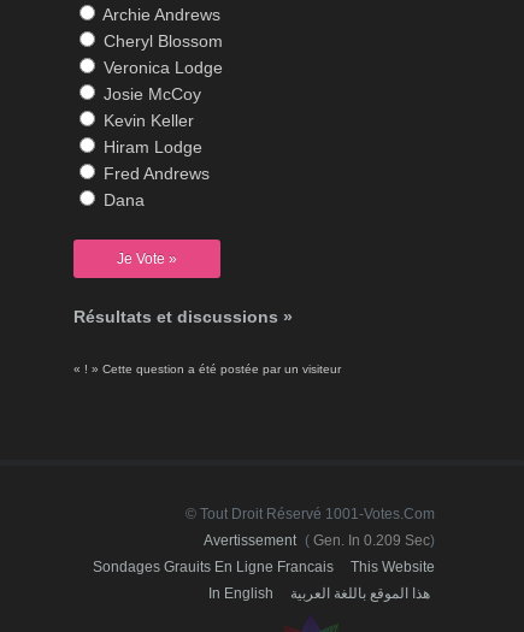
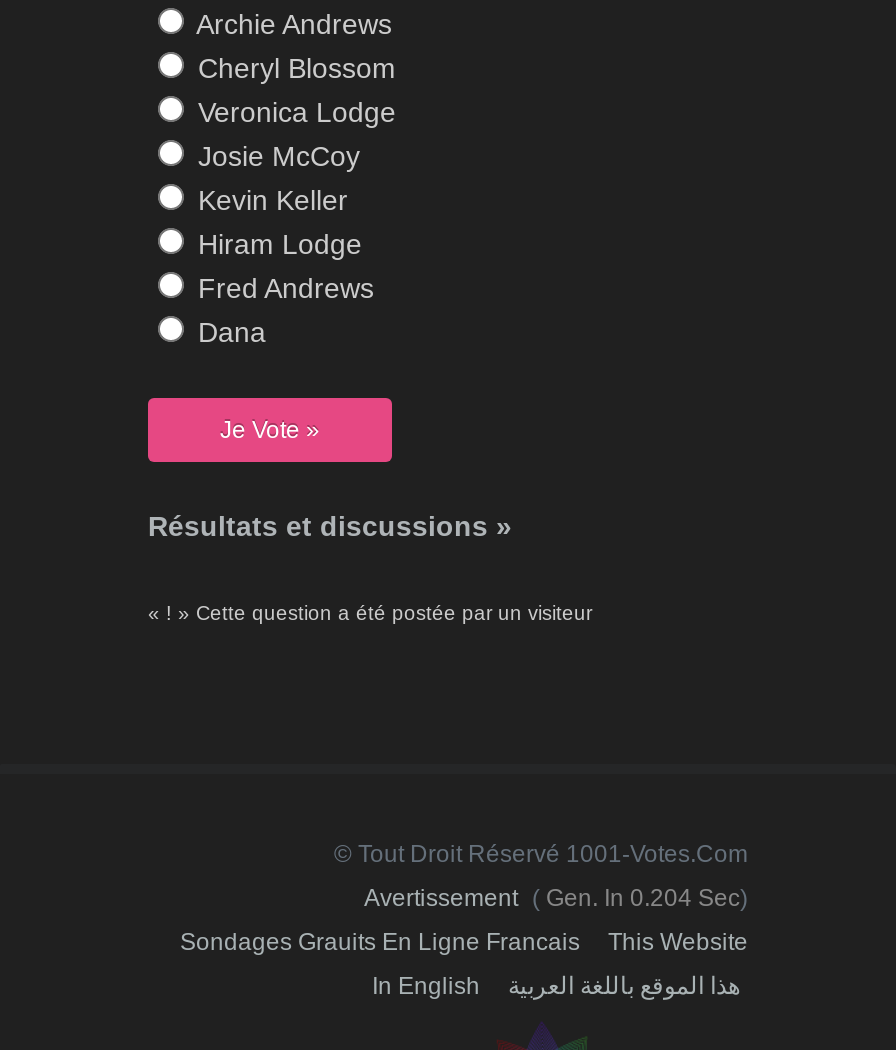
- Avertissement (Gen. In 0.209 Sec)
+ Avertissement (Gen. In 0.204 Sec)
